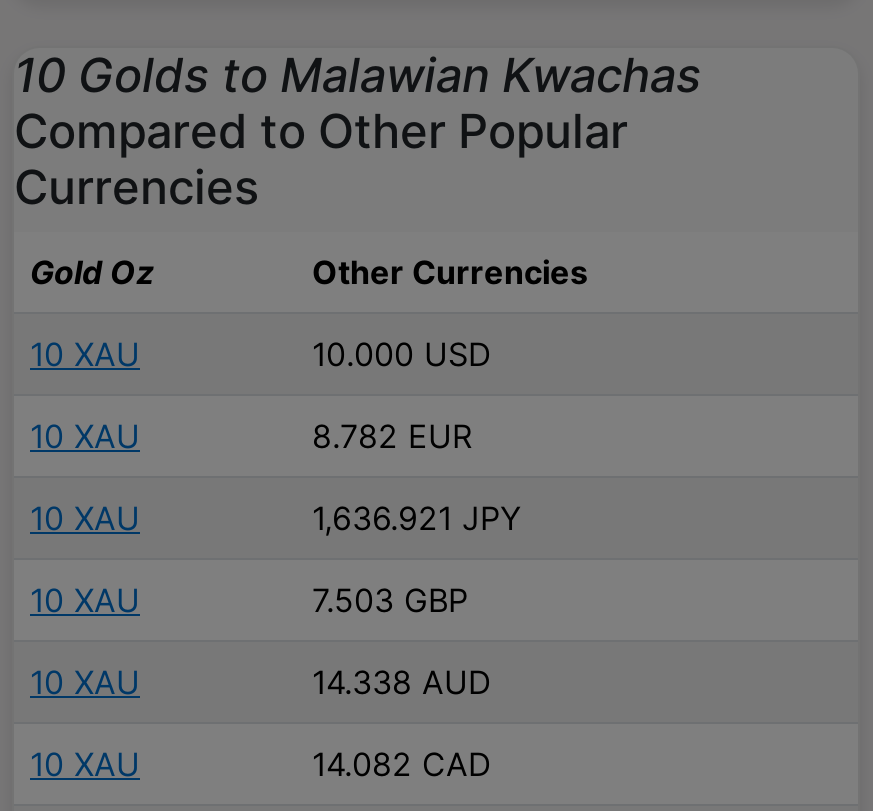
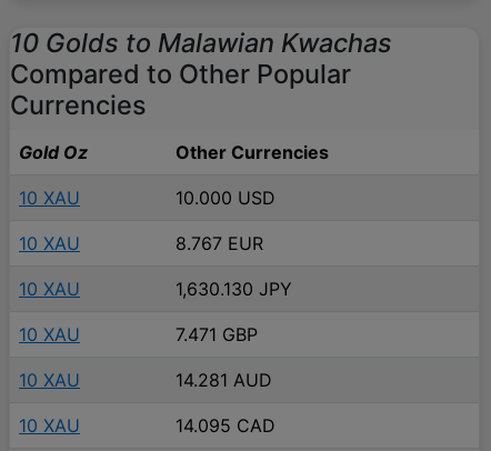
- 8.782 EUR
+ 8.767 EUR

- 1,636.921 JPY
+ 1,630.130 JPY

- 7.503 GBP
+ 7.471 GBP

- 14.338 AUD
+ 14.281 AUD

- 14.082 CAD
+ 14.095 CAD
